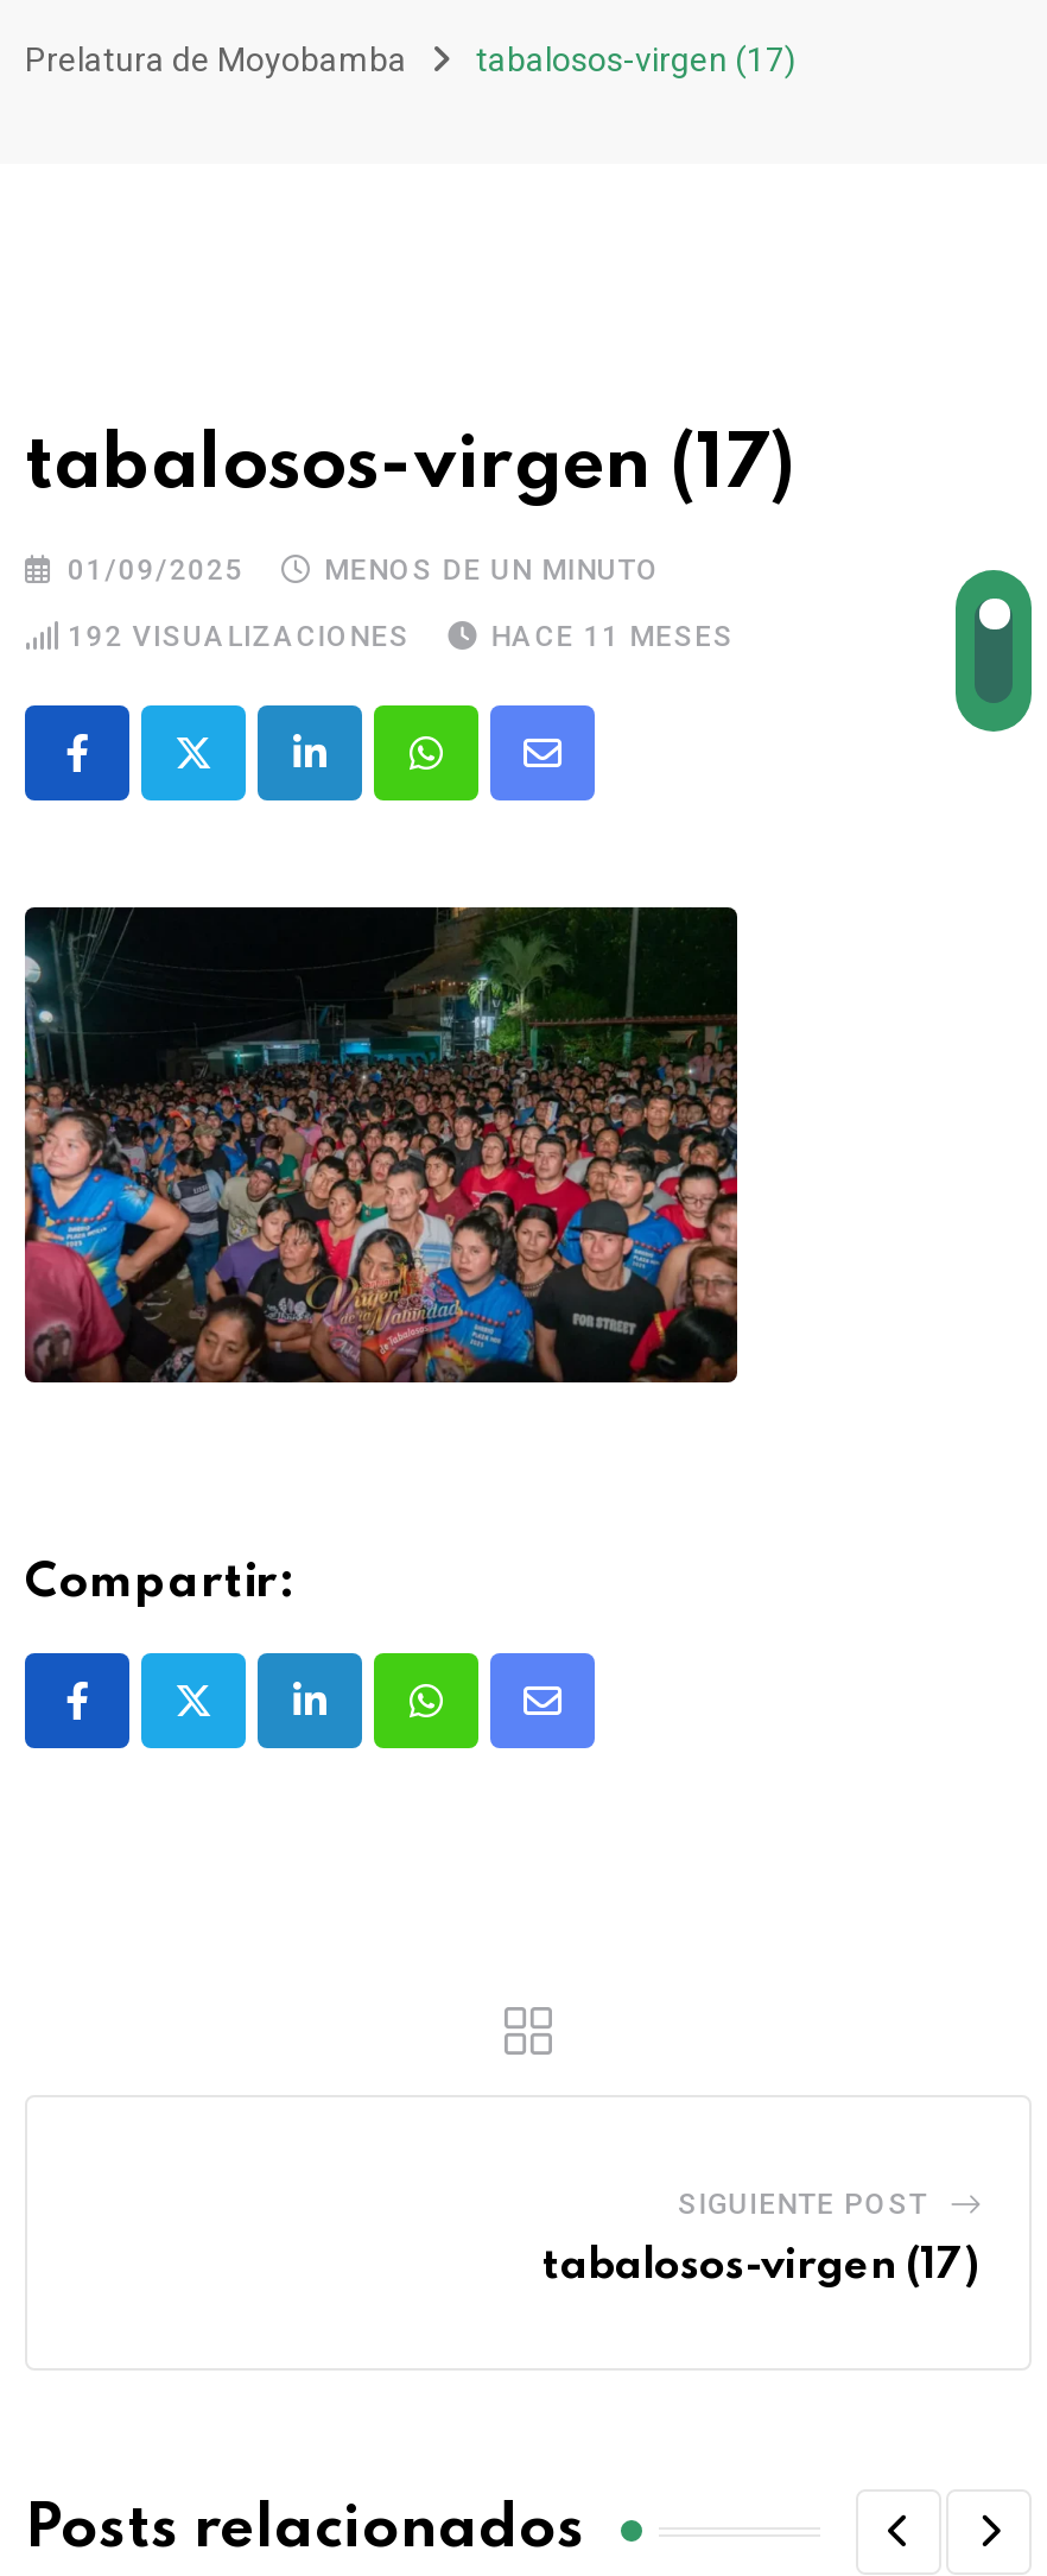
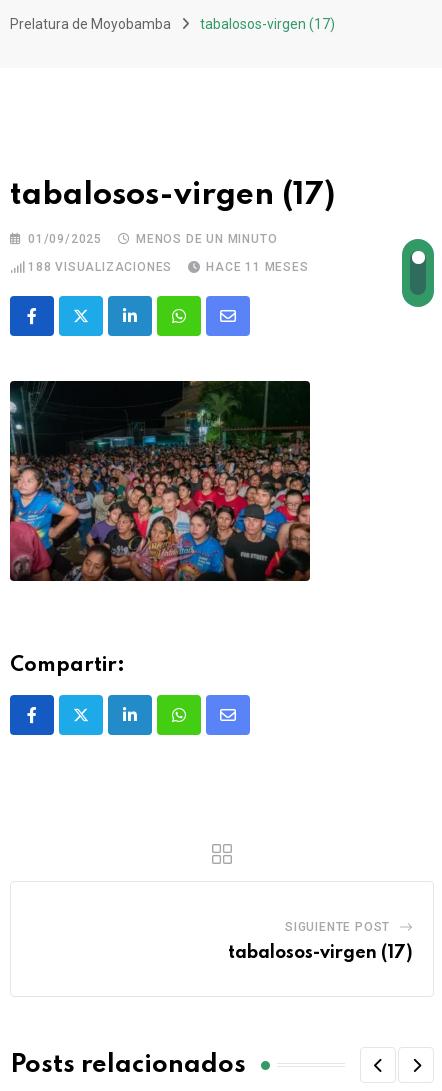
- 192 VISUALIZACIONES
+ 188 VISUALIZACIONES
